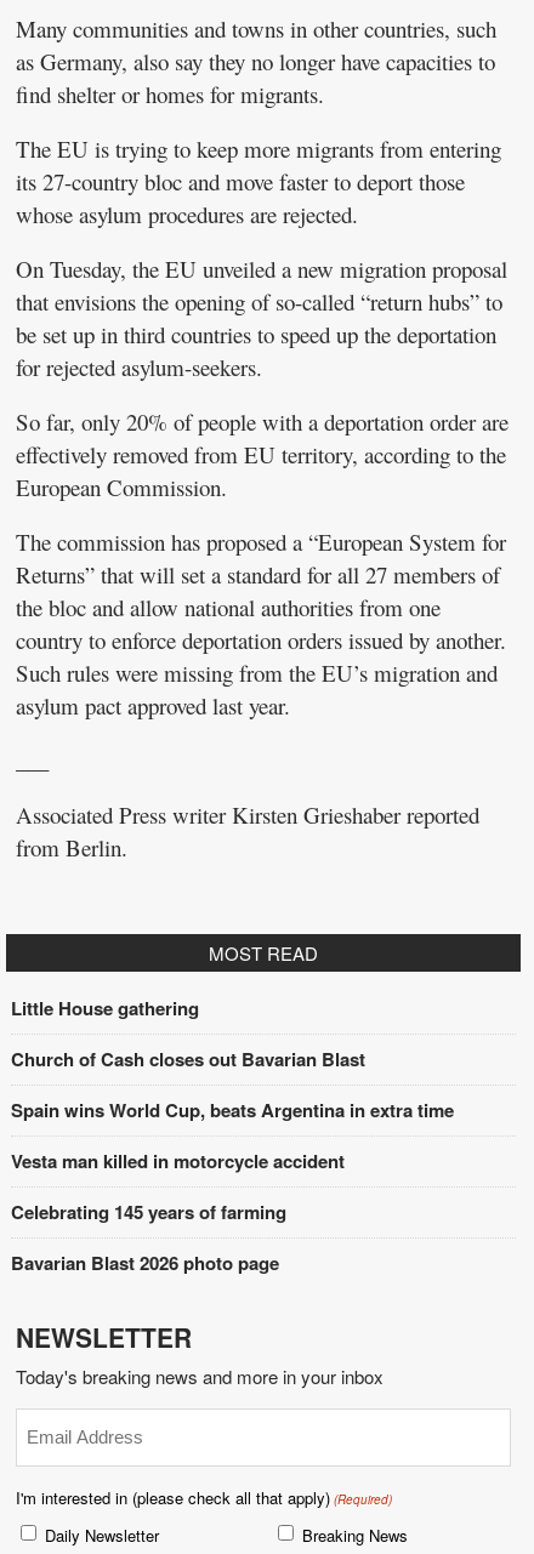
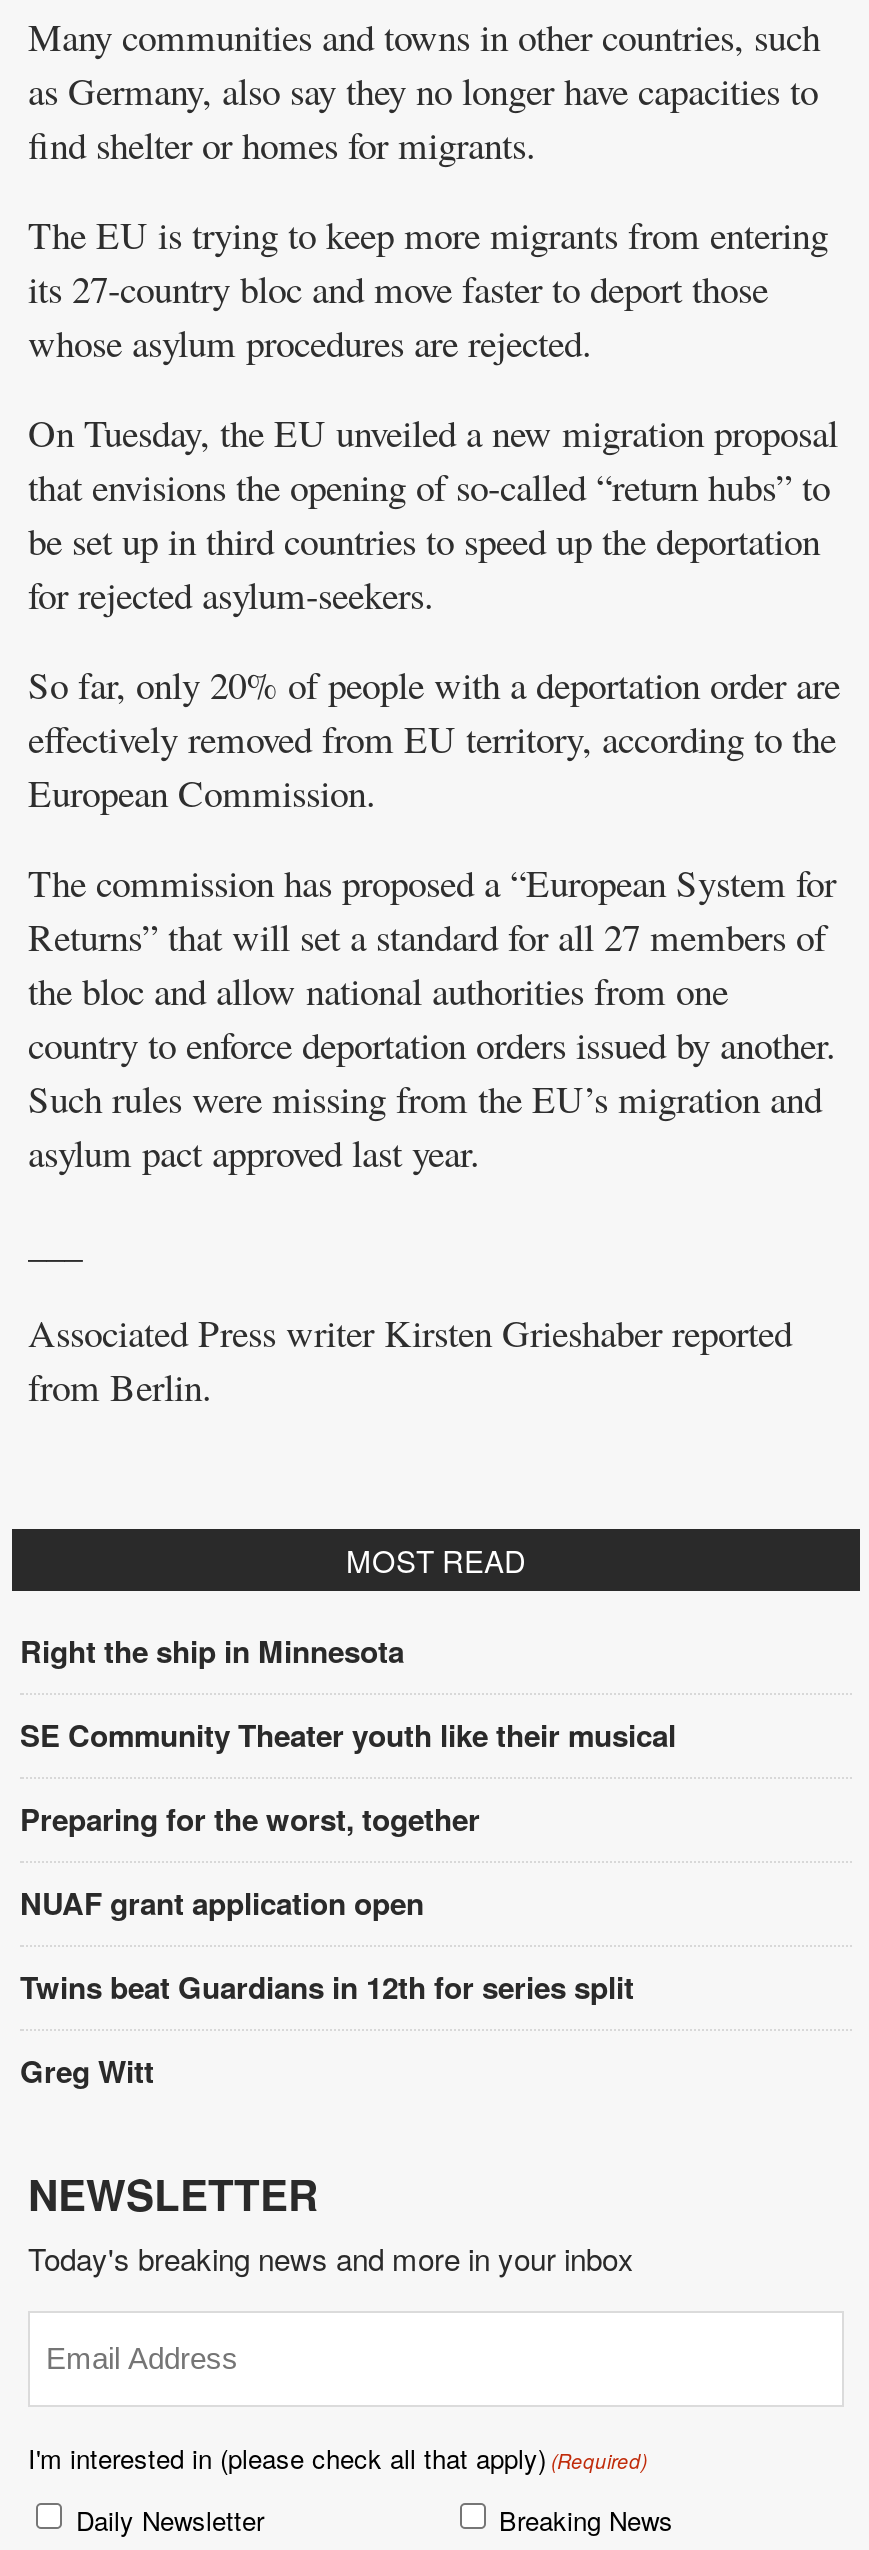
- Little House gathering
+ Right the ship in Minnesota

- Church of Cash closes out Bavarian Blast
+ SE Community Theater youth like their musical

- Spain wins World Cup, beats Argentina in extra time
+ Preparing for the worst, together

- Vesta man killed in motorcycle accident
+ NUAF grant application open

- Celebrating 145 years of farming
+ Twins beat Guardians in 12th for series split

- Bavarian Blast 2026 photo page
+ Greg Witt
